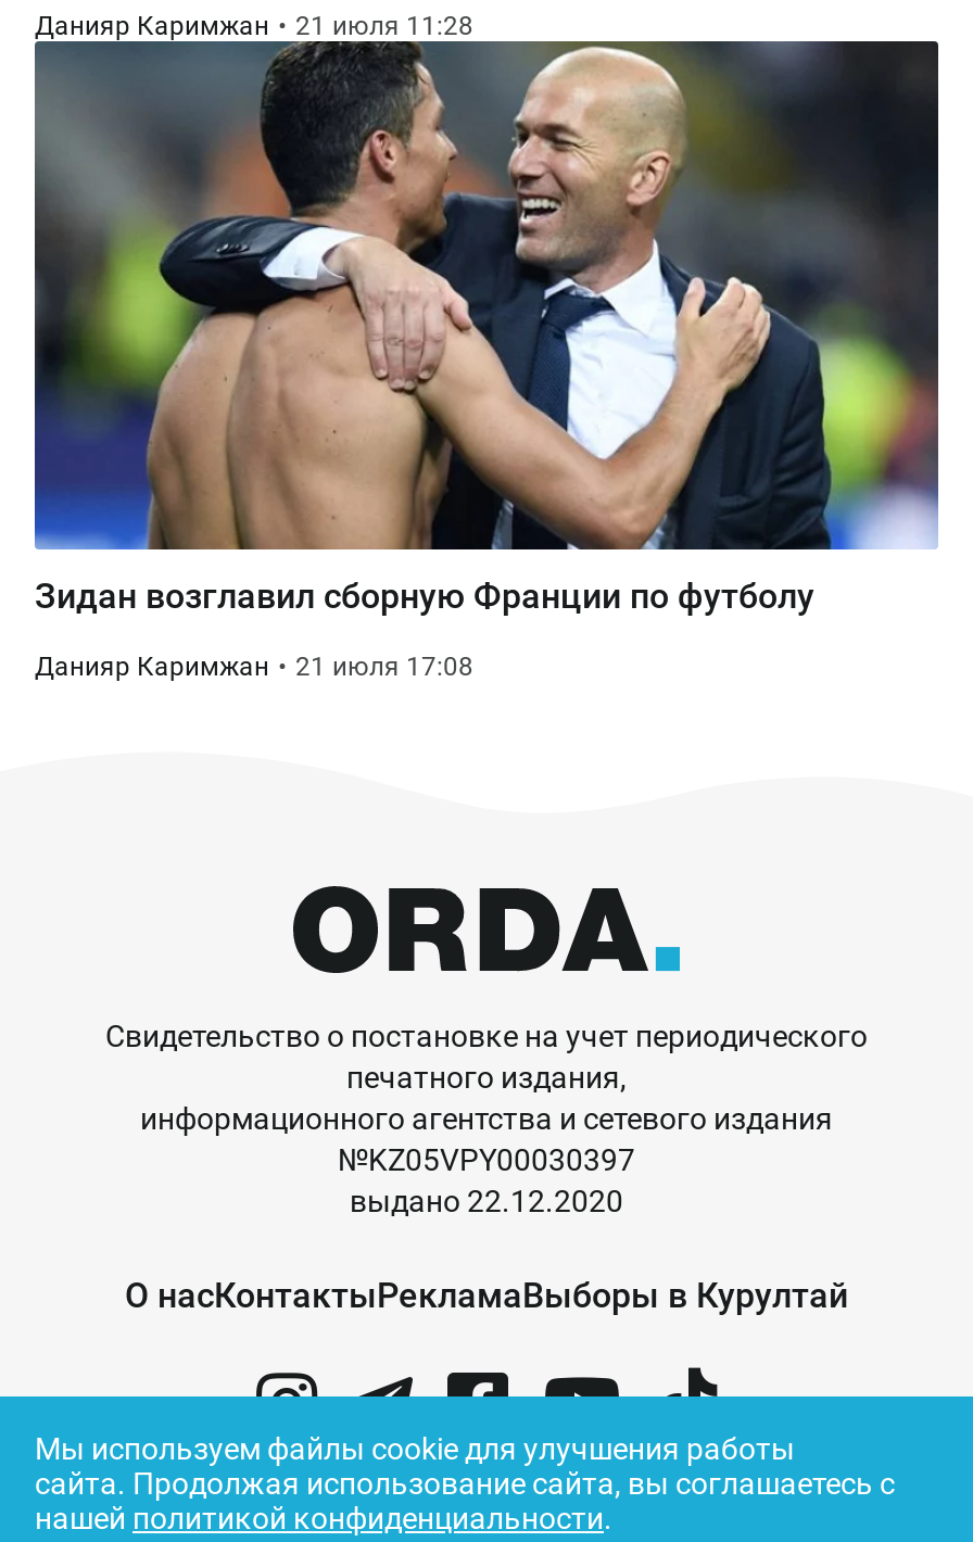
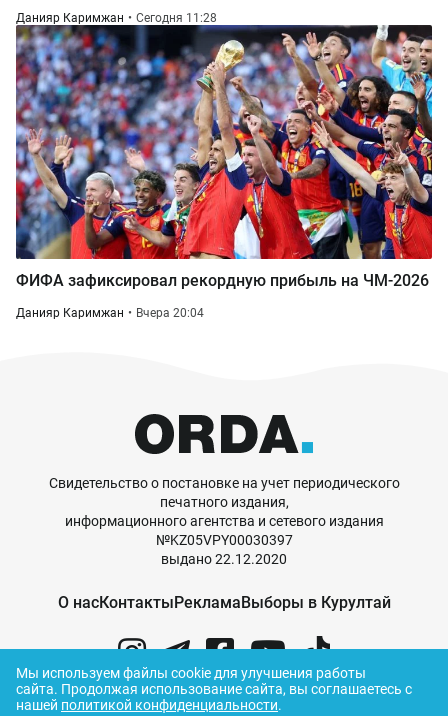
- Данияр Каримжан 21 июля 11:28
+ Данияр Каримжан Сегодня 11:28

- [image]
- Зидан возглавил сборную Франции по футболу
+ [image]
+ ФИФА зафиксировал рекордную прибыль на ЧМ-2026

- Данияр Каримжан 21 июля 17:08
+ Данияр Каримжан Вчера 20:04
